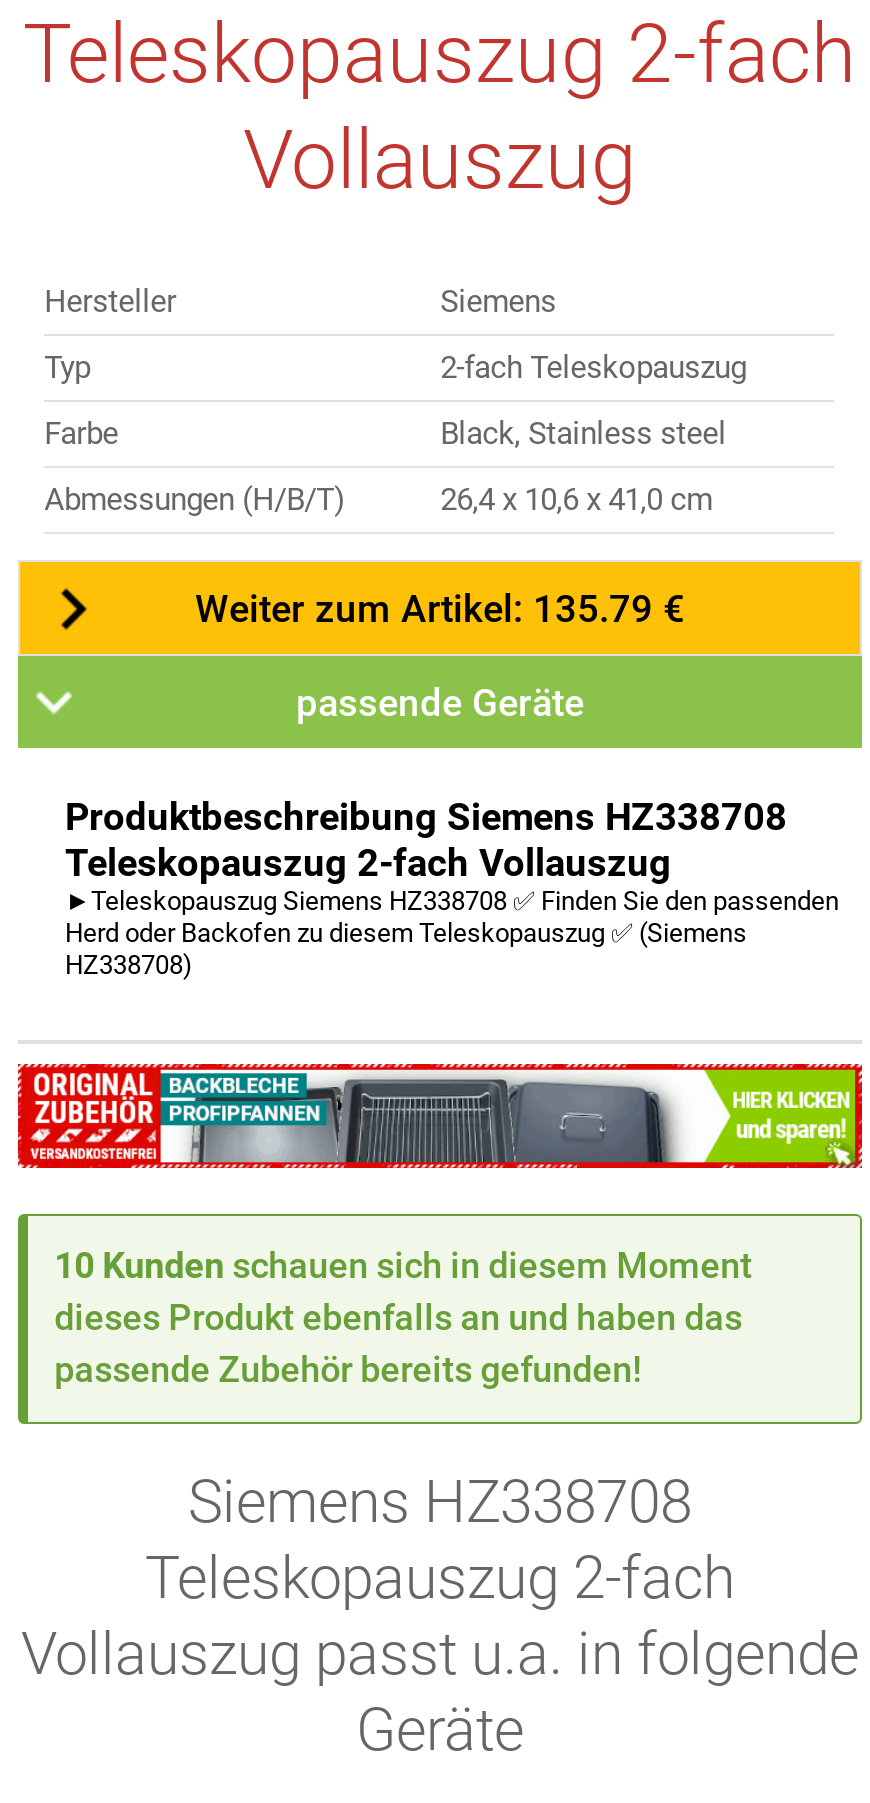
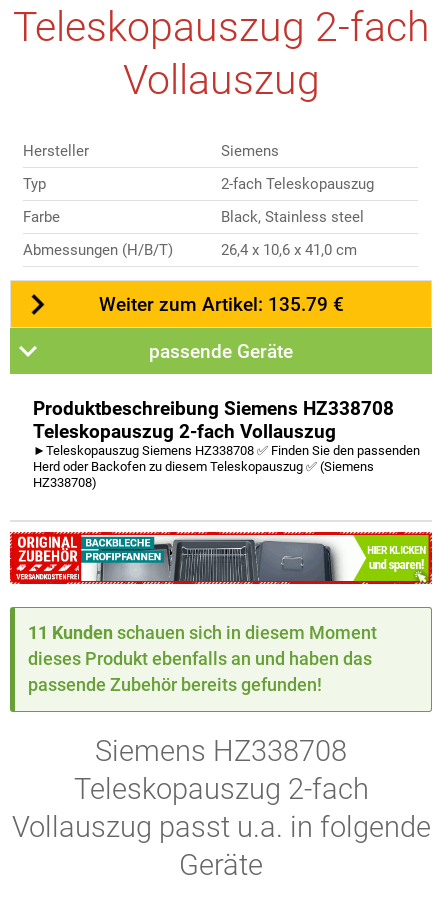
- 10 Kunden schauen sich in diesem Moment
+ 11 Kunden schauen sich in diesem Moment
